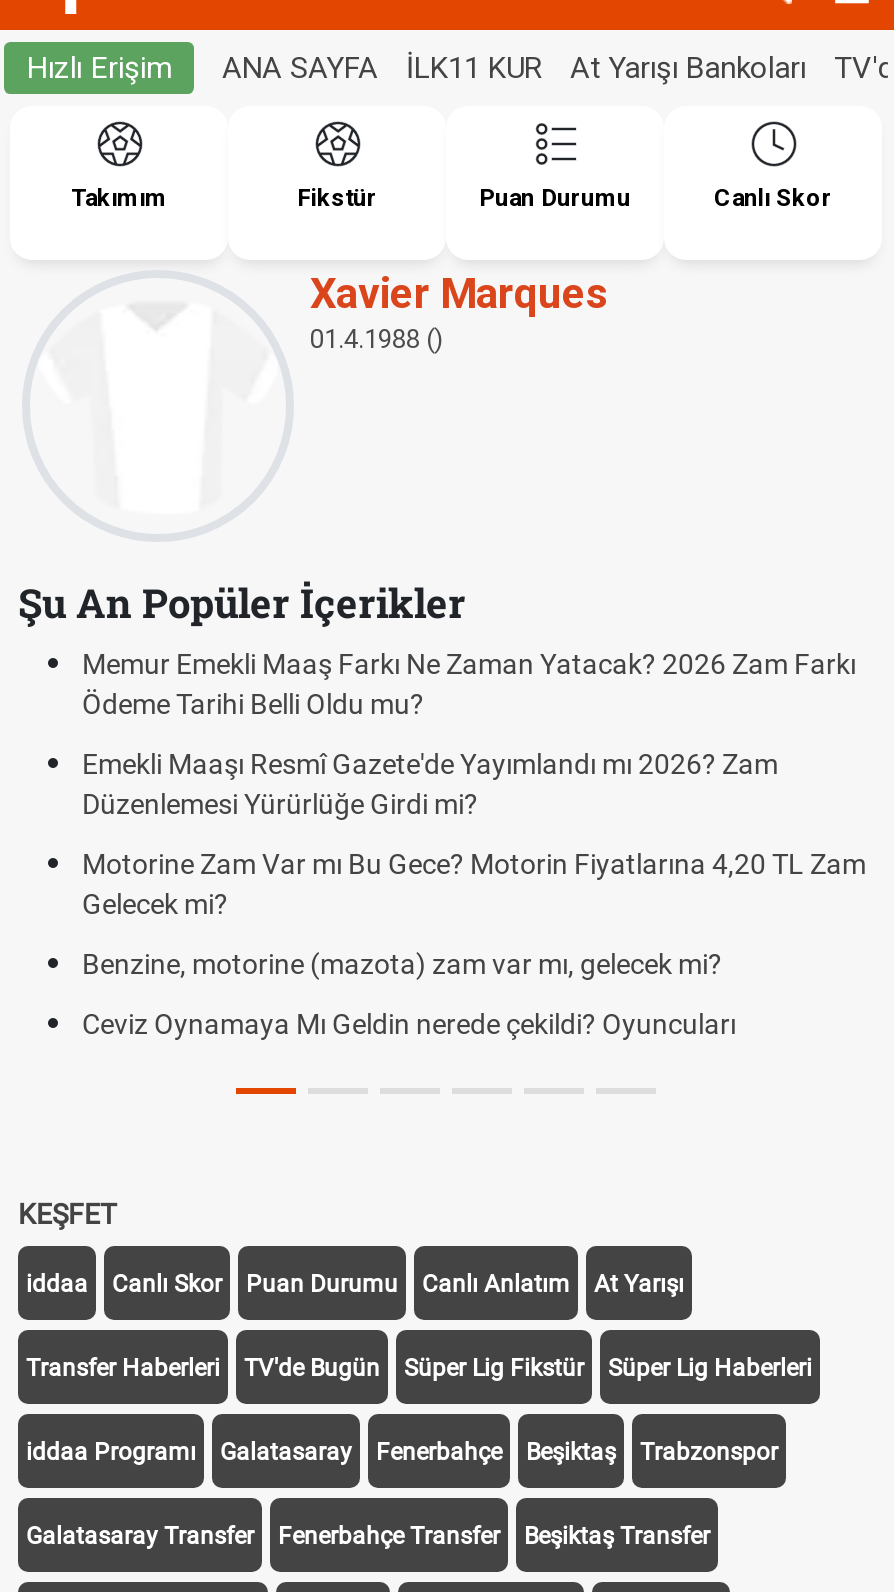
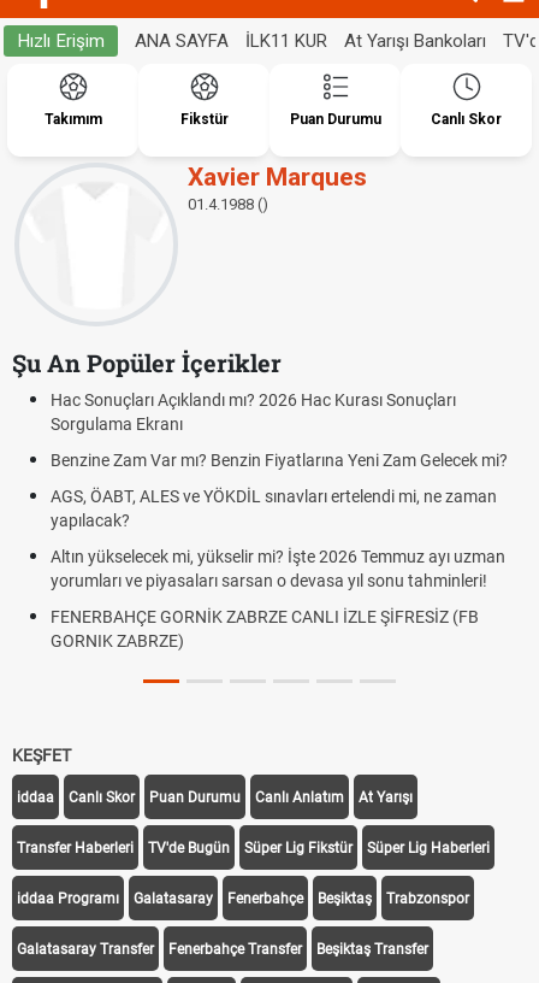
- Memur Emekli Maaş Farkı Ne Zaman Yatacak? 2026 Zam Farkı
- Ödeme Tarihi Belli Oldu mu?
+ Hac Sonuçları Açıklandı mı? 2026 Hac Kurası Sonuçları
+ Sorgulama Ekranı

- Emekli Maaşı Resmî Gazete'de Yayımlandı mı 2026? Zam
- Düzenlemesi Yürürlüğe Girdi mi?
+ Benzine Zam Var mı? Benzin Fiyatlarına Yeni Zam Gelecek mi?

- Motorine Zam Var mı Bu Gece? Motorin Fiyatlarına 4,20 TL Zam
- Gelecek mi?
+ AGS, ÖABT, ALES ve YÖKDİL sınavları ertelendi mi, ne zaman
+ yapılacak?

- Benzine, motorine (mazota) zam var mı, gelecek mi?
+ Altın yükselecek mi, yükselir mi? İşte 2026 Temmuz ayı uzman
+ yorumları ve piyasaları sarsan o devasa yıl sonu tahminleri!

- Ceviz Oynamaya Mı Geldin nerede çekildi? Oyuncuları
+ FENERBAHÇE GORNİK ZABRZE CANLI İZLE ŞİFRESİZ (FB
+ GORNIK ZABRZE)
